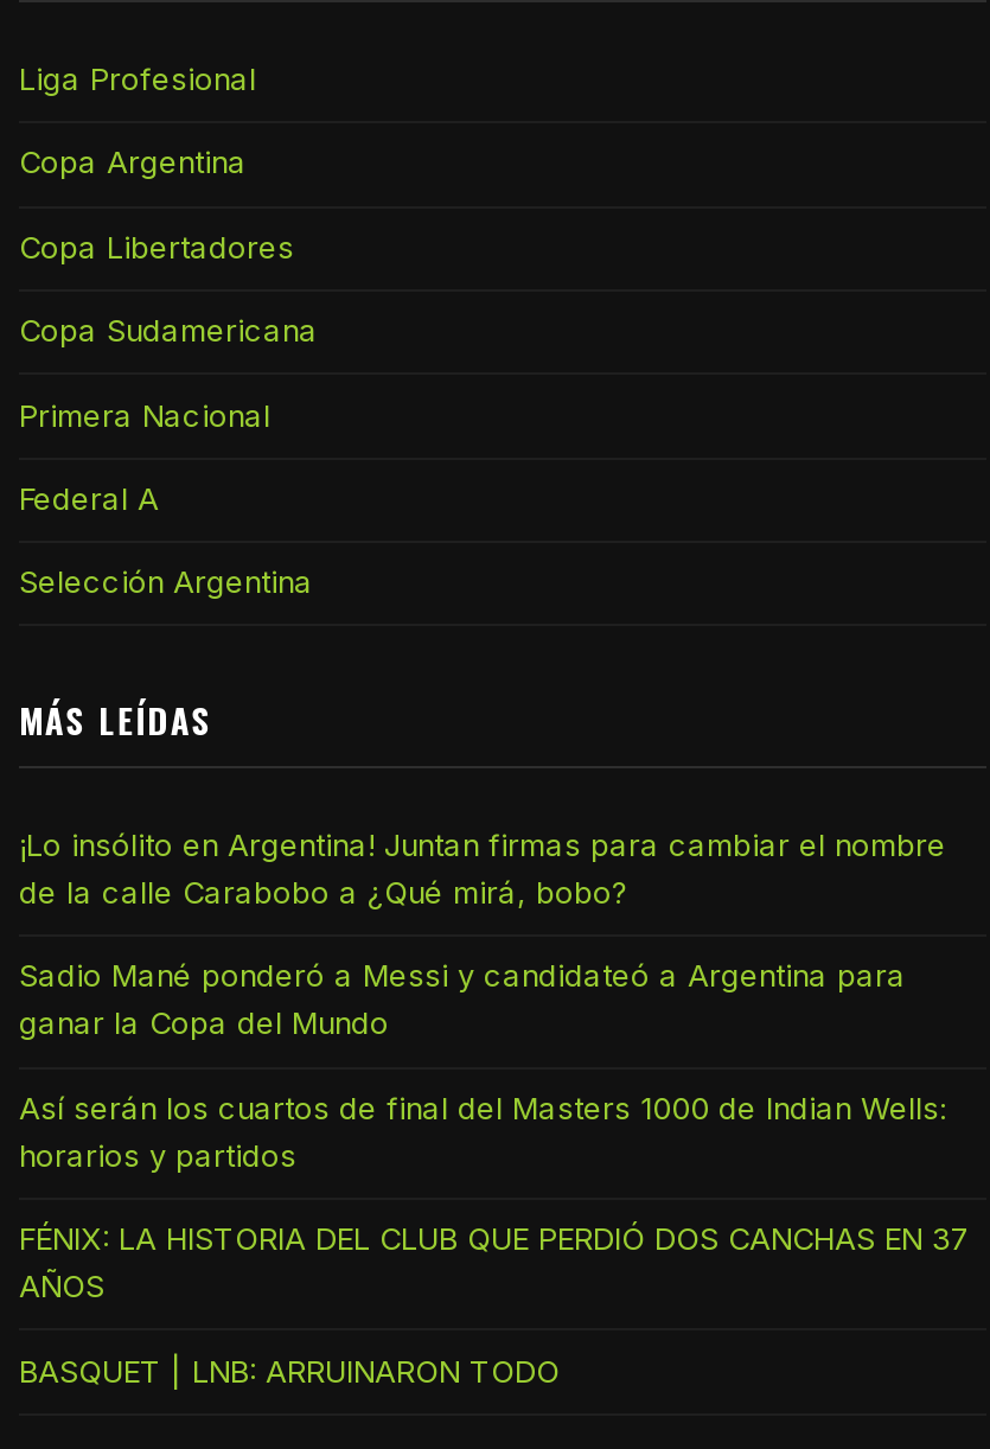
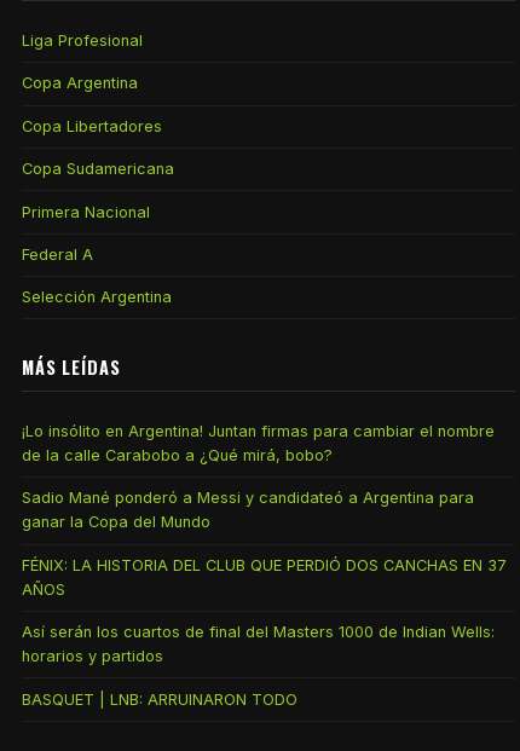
moved down: Así serán los cuartos de final del Masters 1000 de Indian Wells: | horarios y partidos

moved up: FÉNIX: LA HISTORIA DEL CLUB QUE PERDIÓ DOS CANCHAS EN 37 | AÑOS
